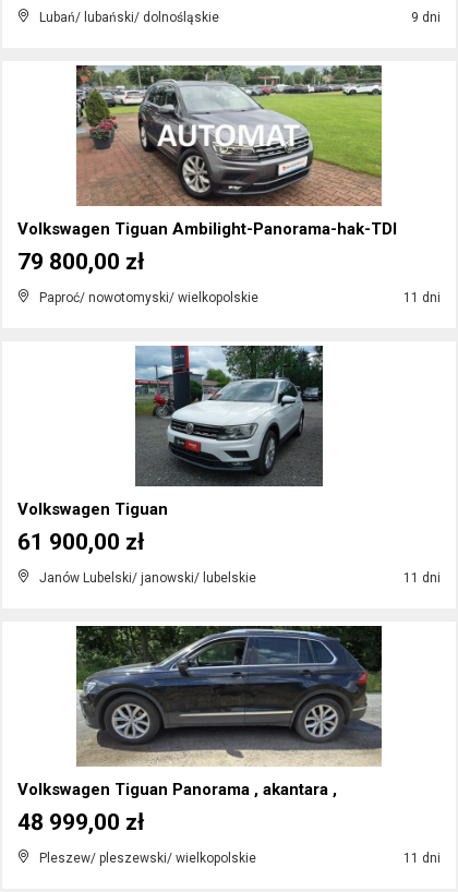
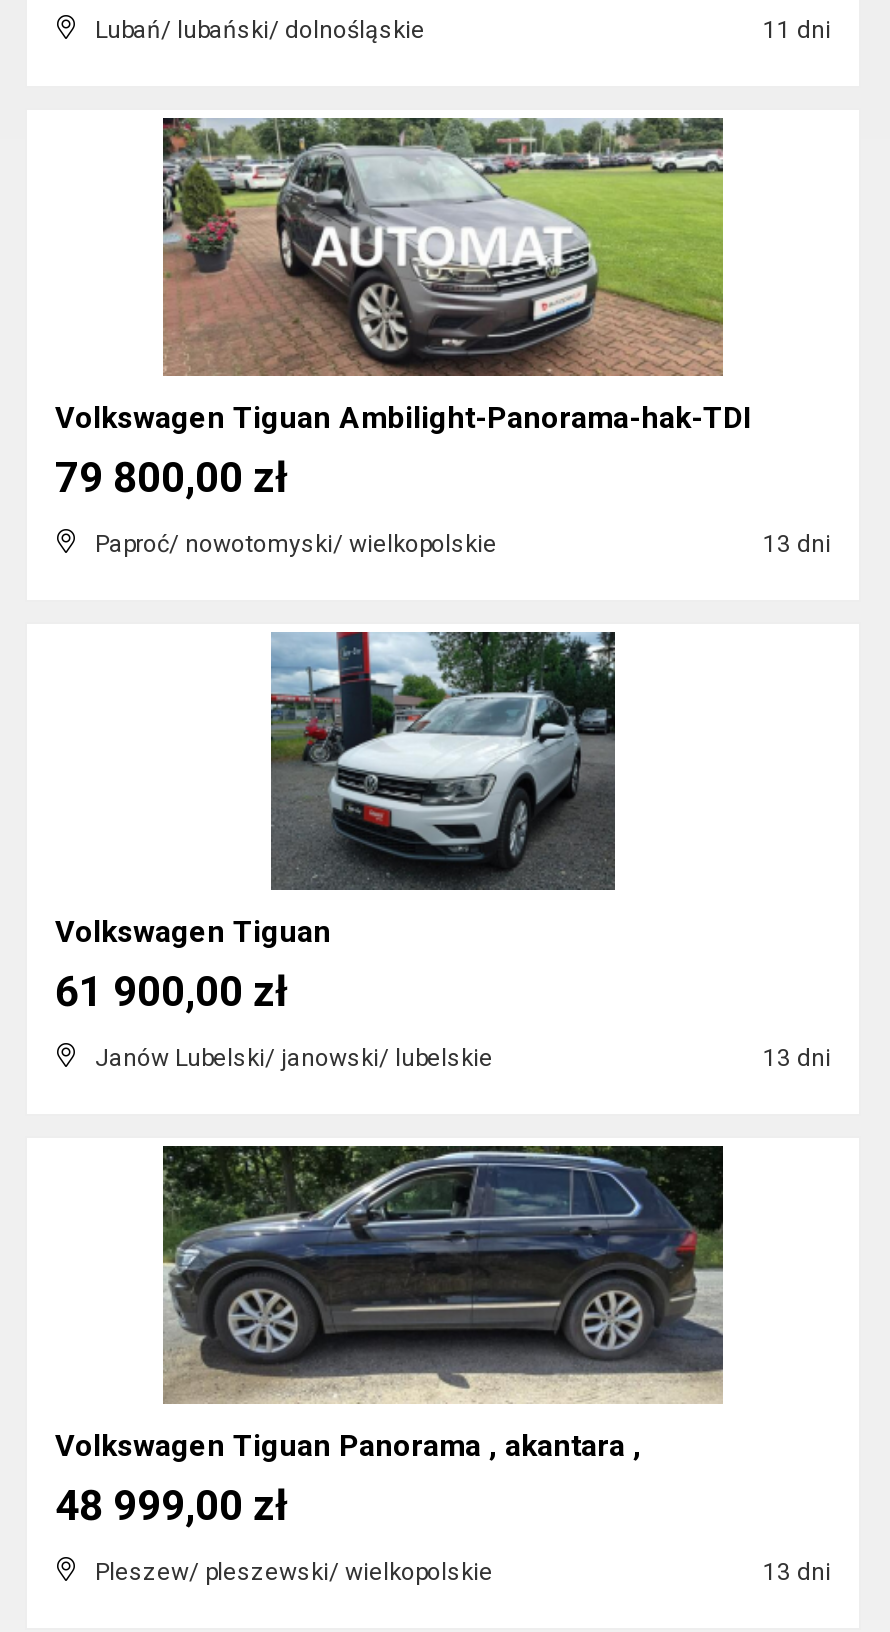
- 9 dni
+ 11 dni

- 11 dni
+ 13 dni

- 11 dni
+ 13 dni

- 11 dni
+ 13 dni
